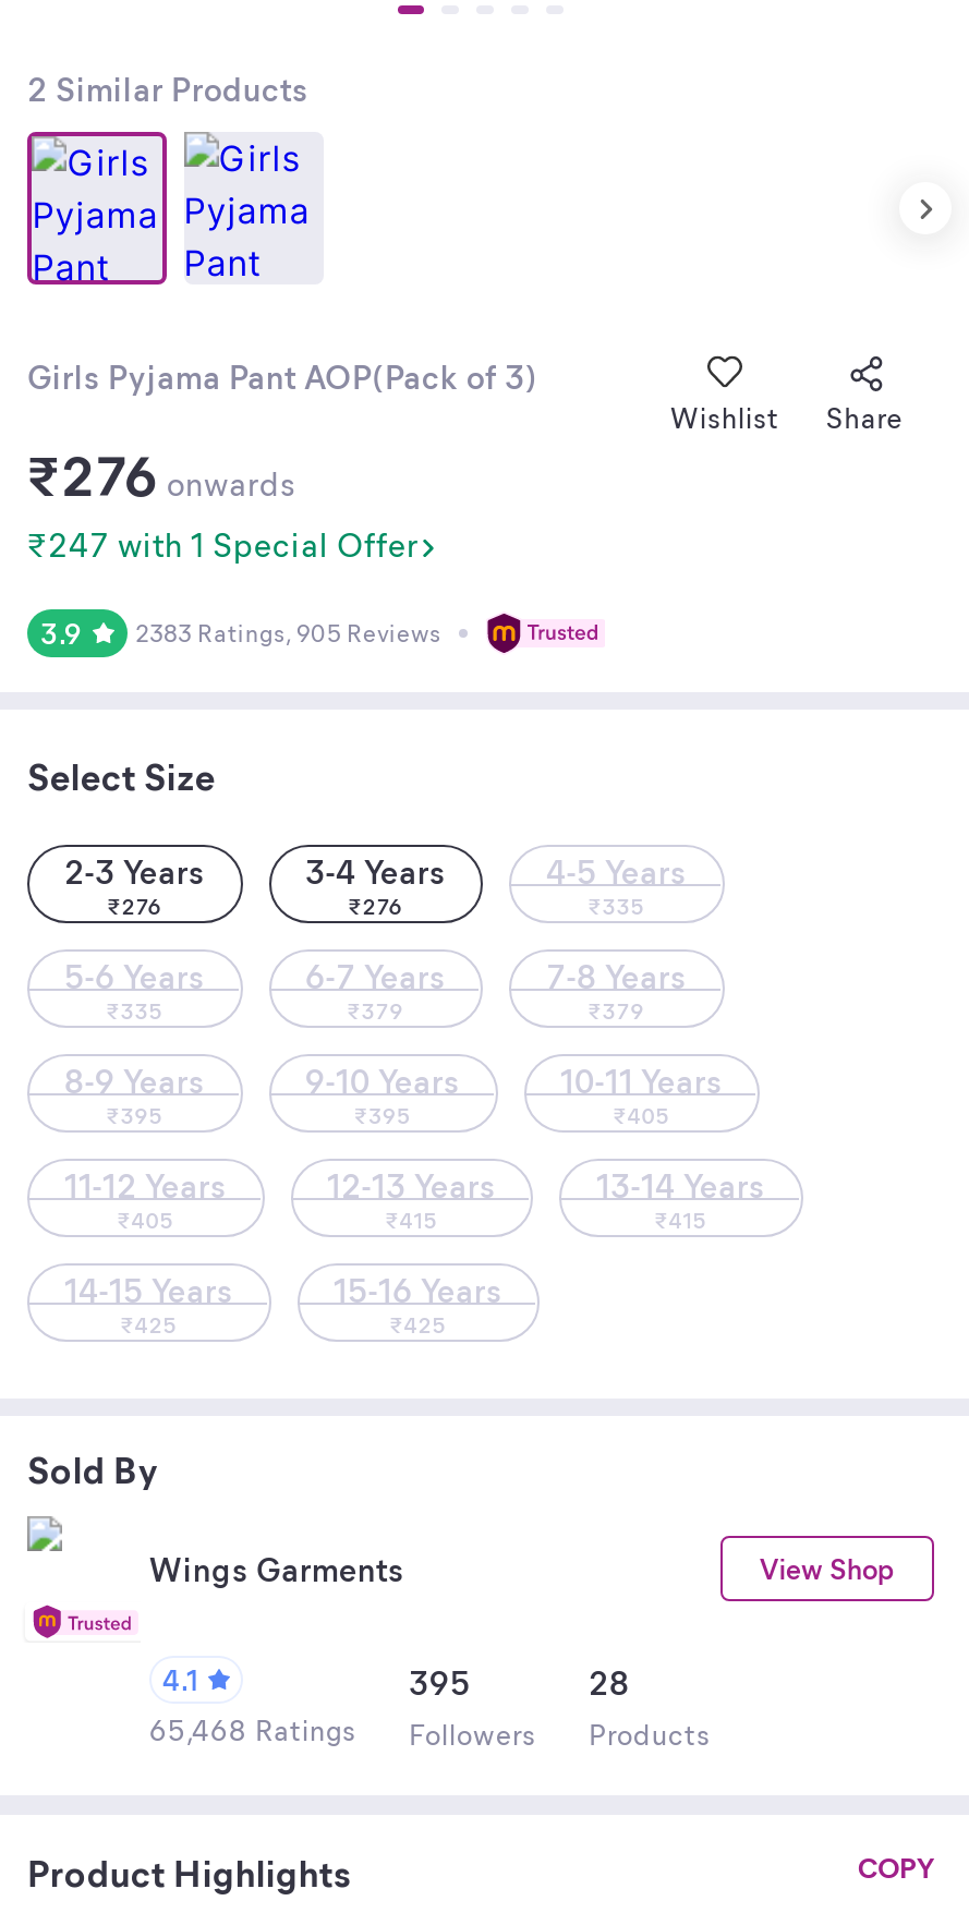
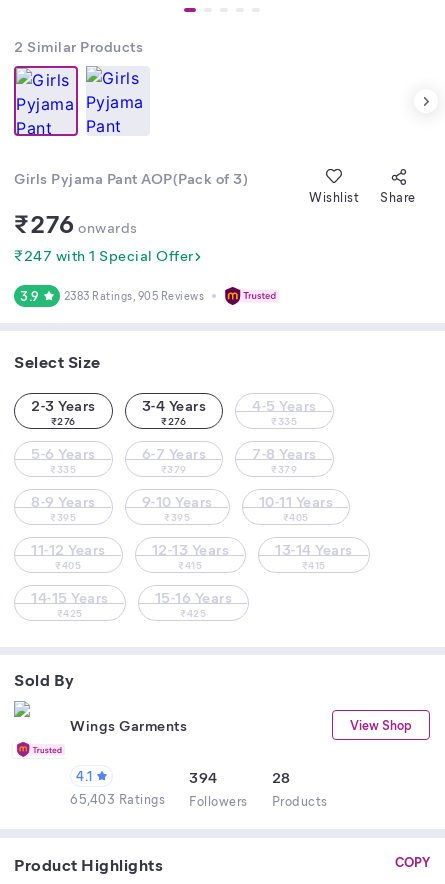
- 395
+ 394

- 65,468 Ratings Followers Products
+ 65,403 Ratings Followers Products
